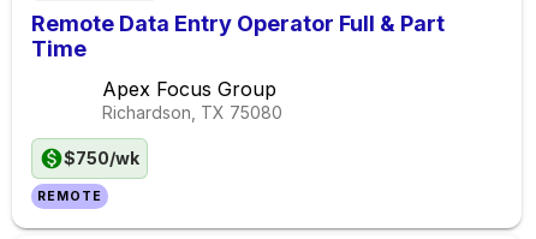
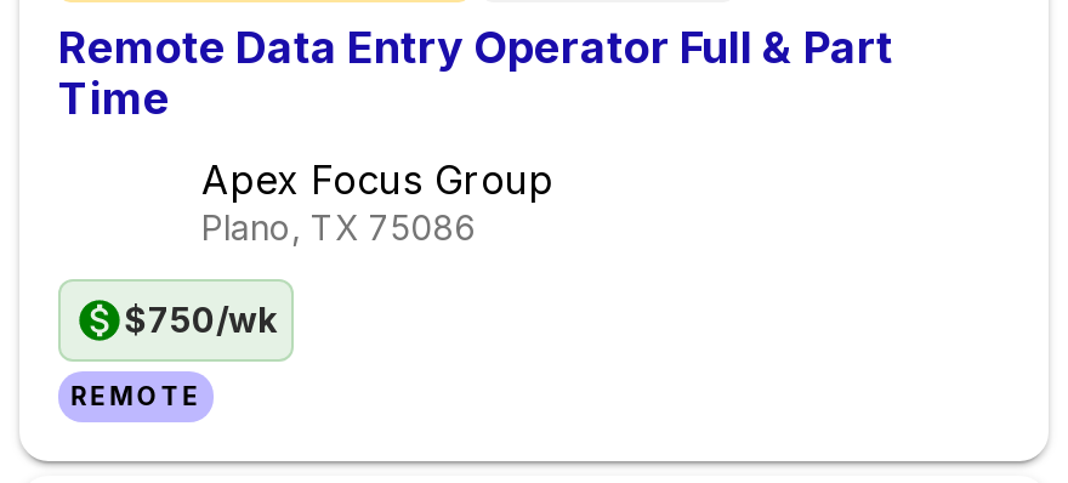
- Richardson, TX 75080
+ Plano, TX 75086
